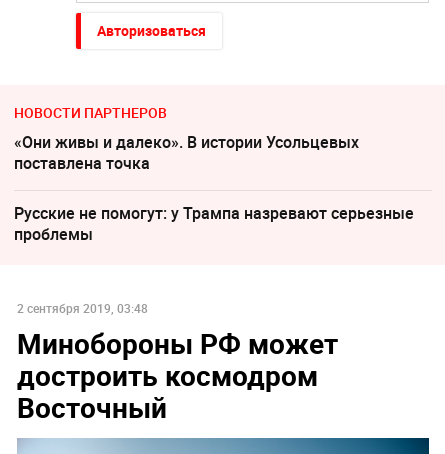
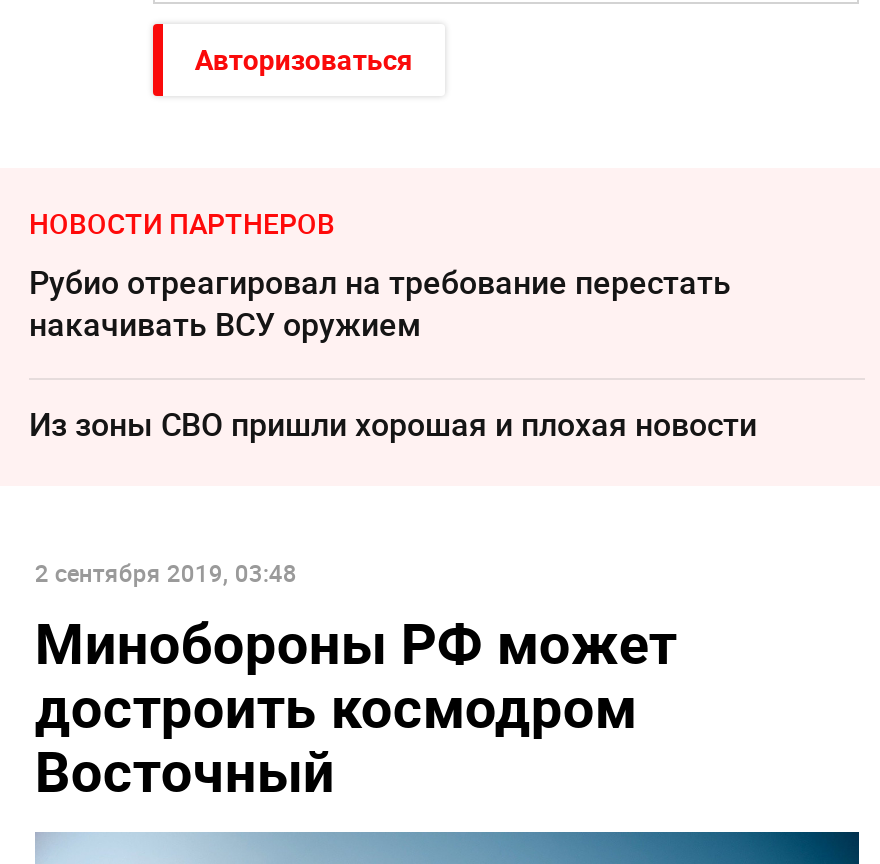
- «Они живы и далеко». В истории Усольцевых
- поставлена точка
+ Рубио отреагировал на требование перестать
+ накачивать ВСУ оружием

- Русские не помогут: у Трампа назревают серьезные
- проблемы
+ Из зоны СВО пришли хорошая и плохая новости
